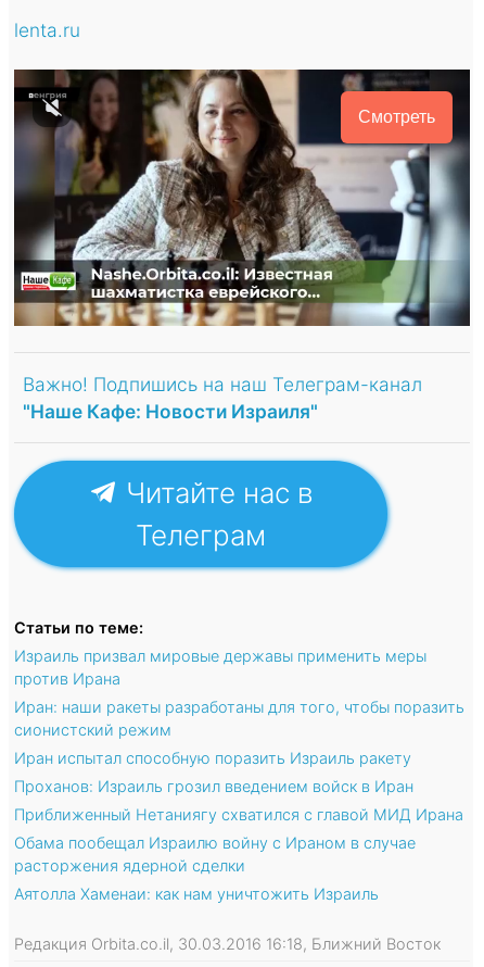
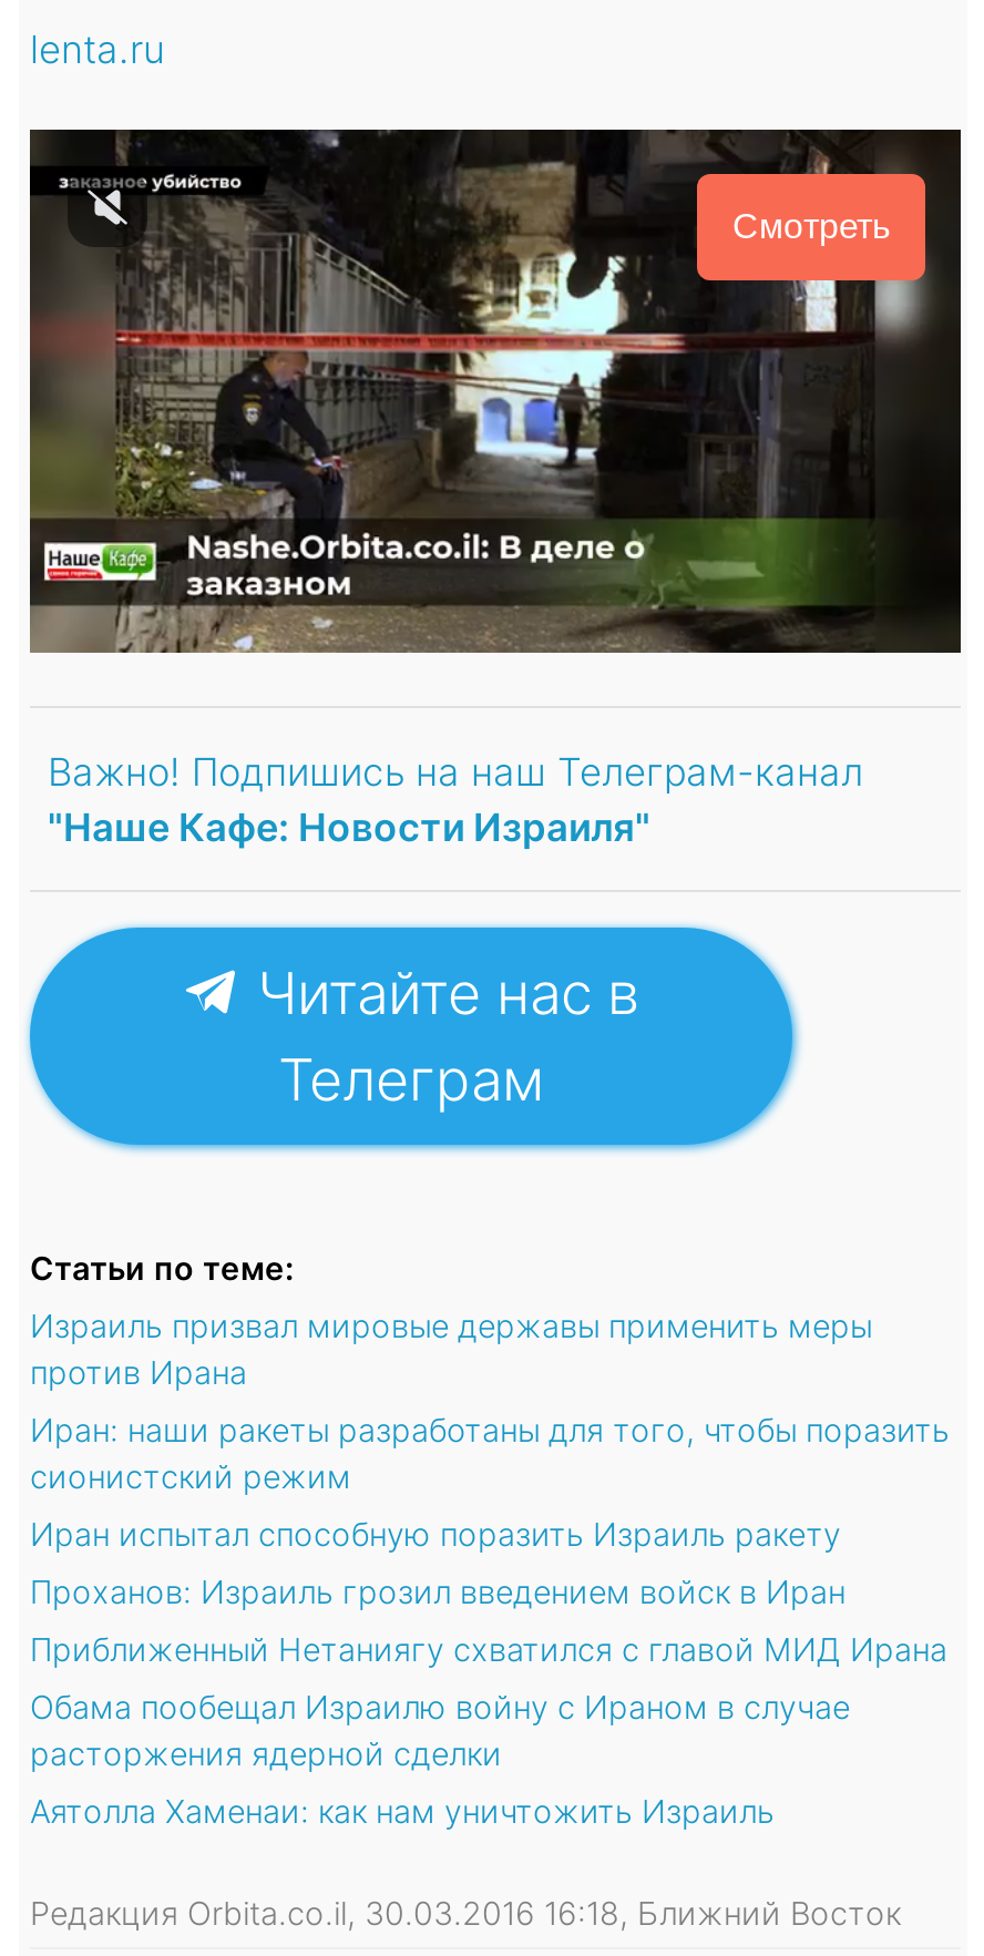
- [image]
+ [image]
